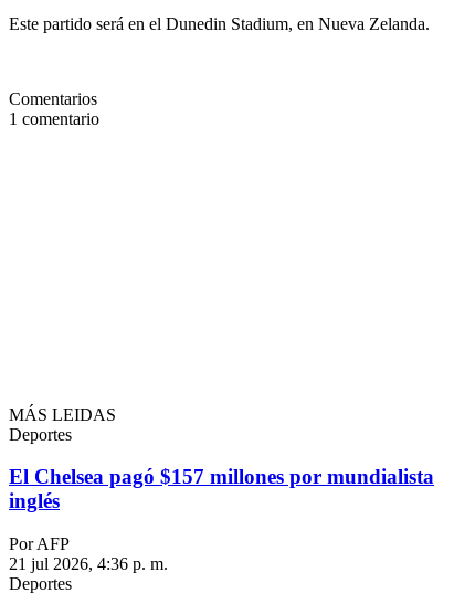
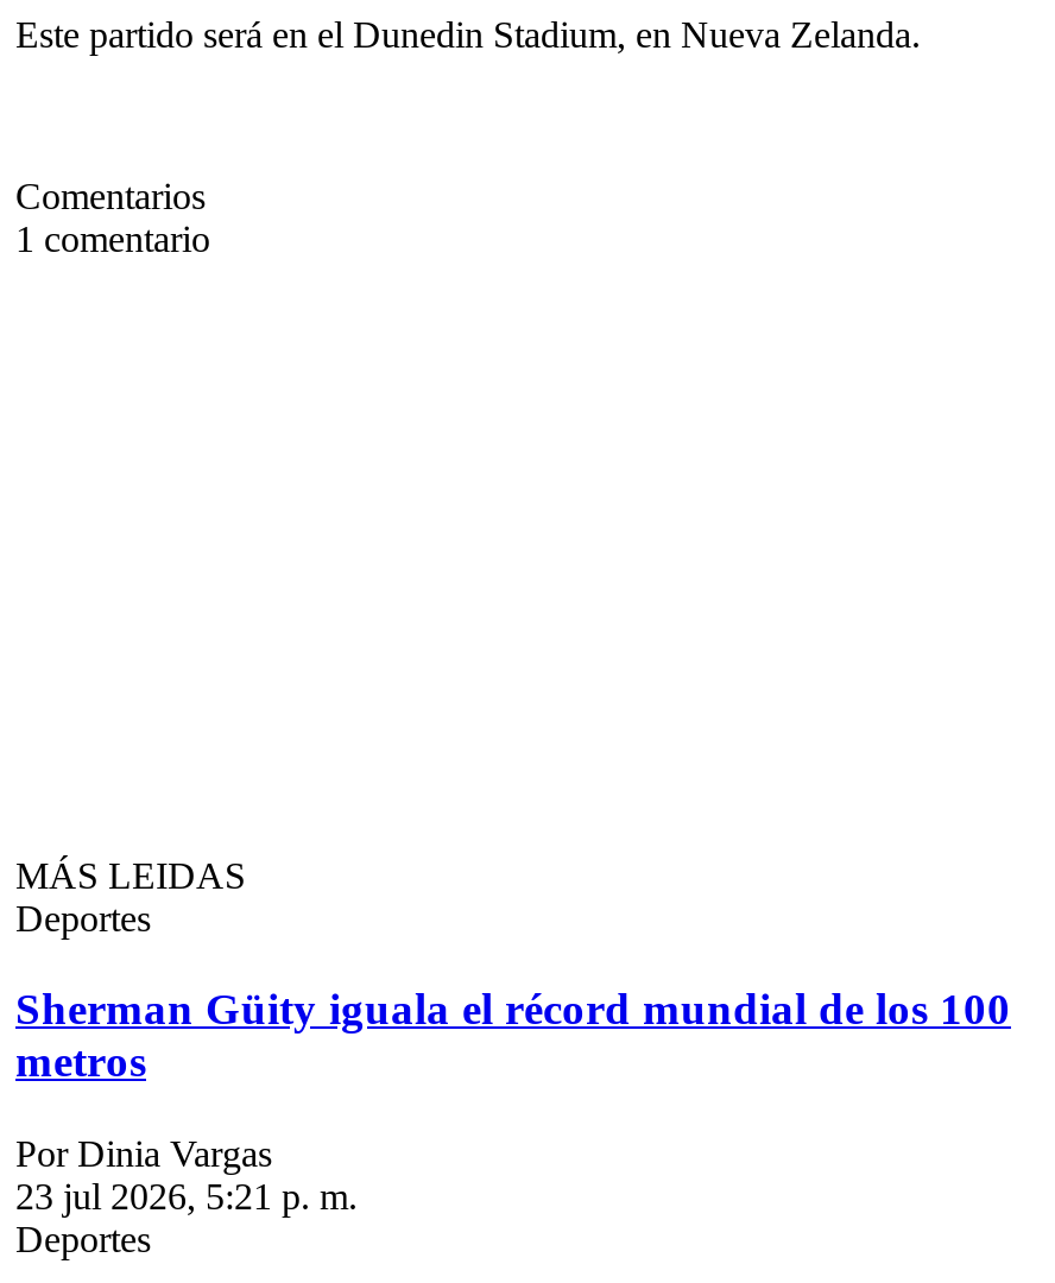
- El Chelsea pagó $157 millones por mundialista
- inglés
+ Sherman Güity iguala el récord mundial de los 100
+ metros

- Por AFP
- 21 jul 2026, 4:36 p. m.
+ Por Dinia Vargas
+ 23 jul 2026, 5:21 p. m.
